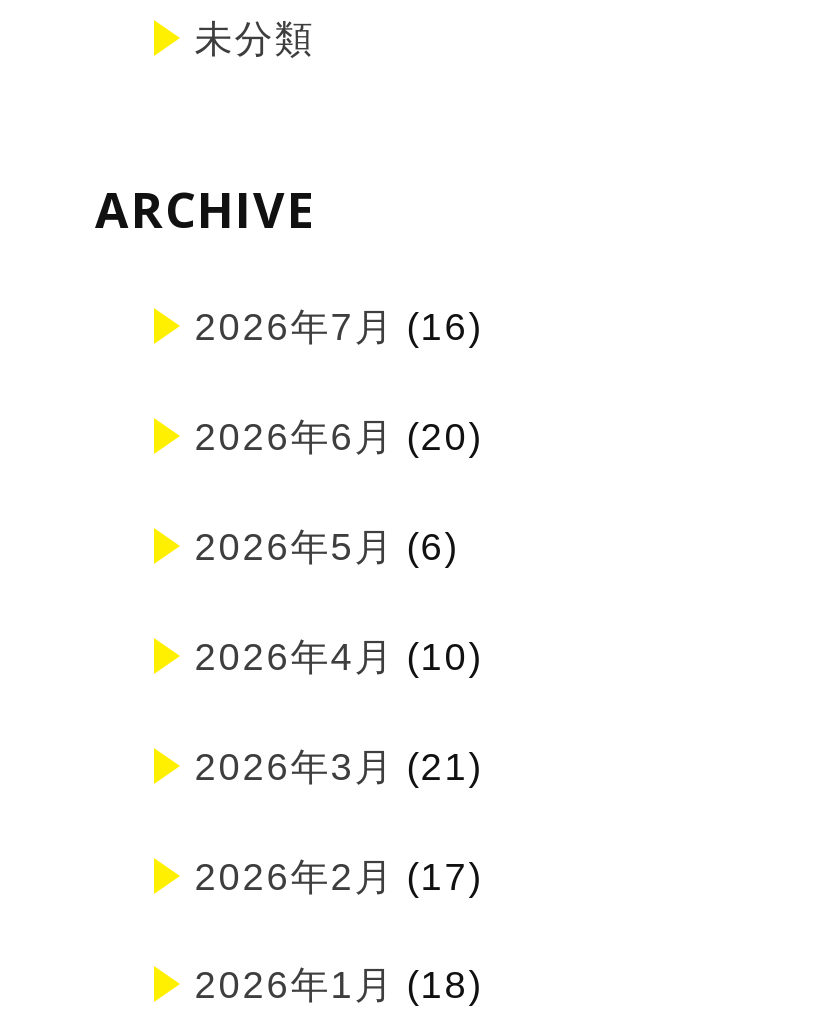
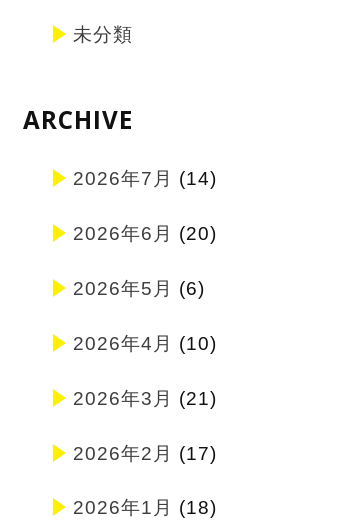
- 2026年7月(16)
+ 2026年7月(14)
